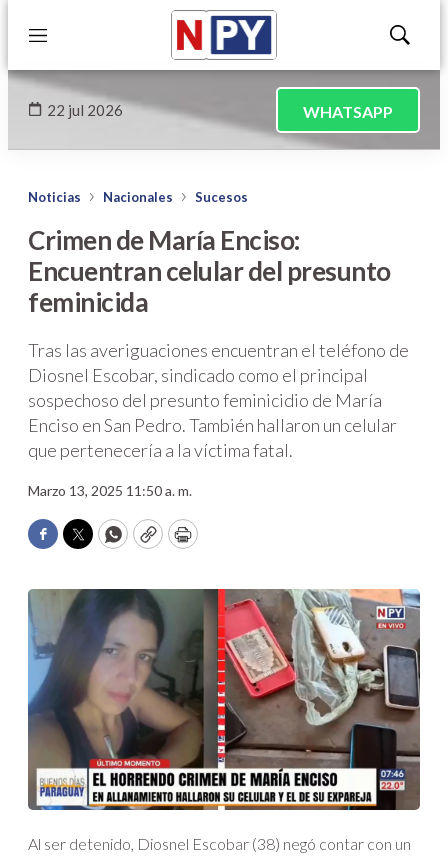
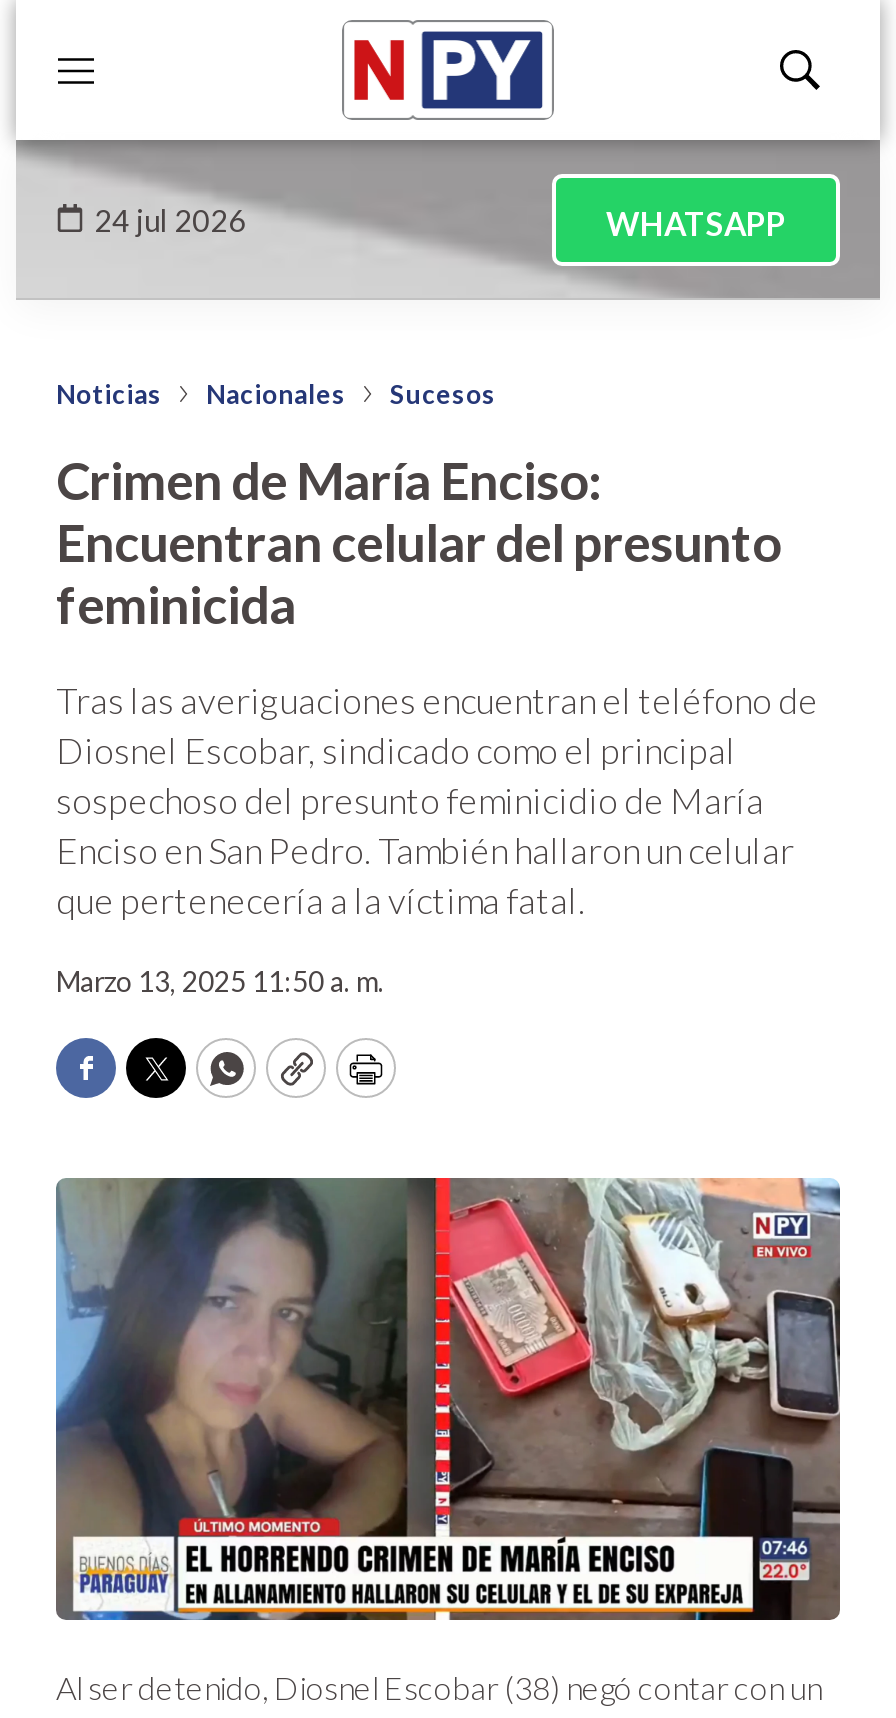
- 22 jul 2026
+ 24 jul 2026
